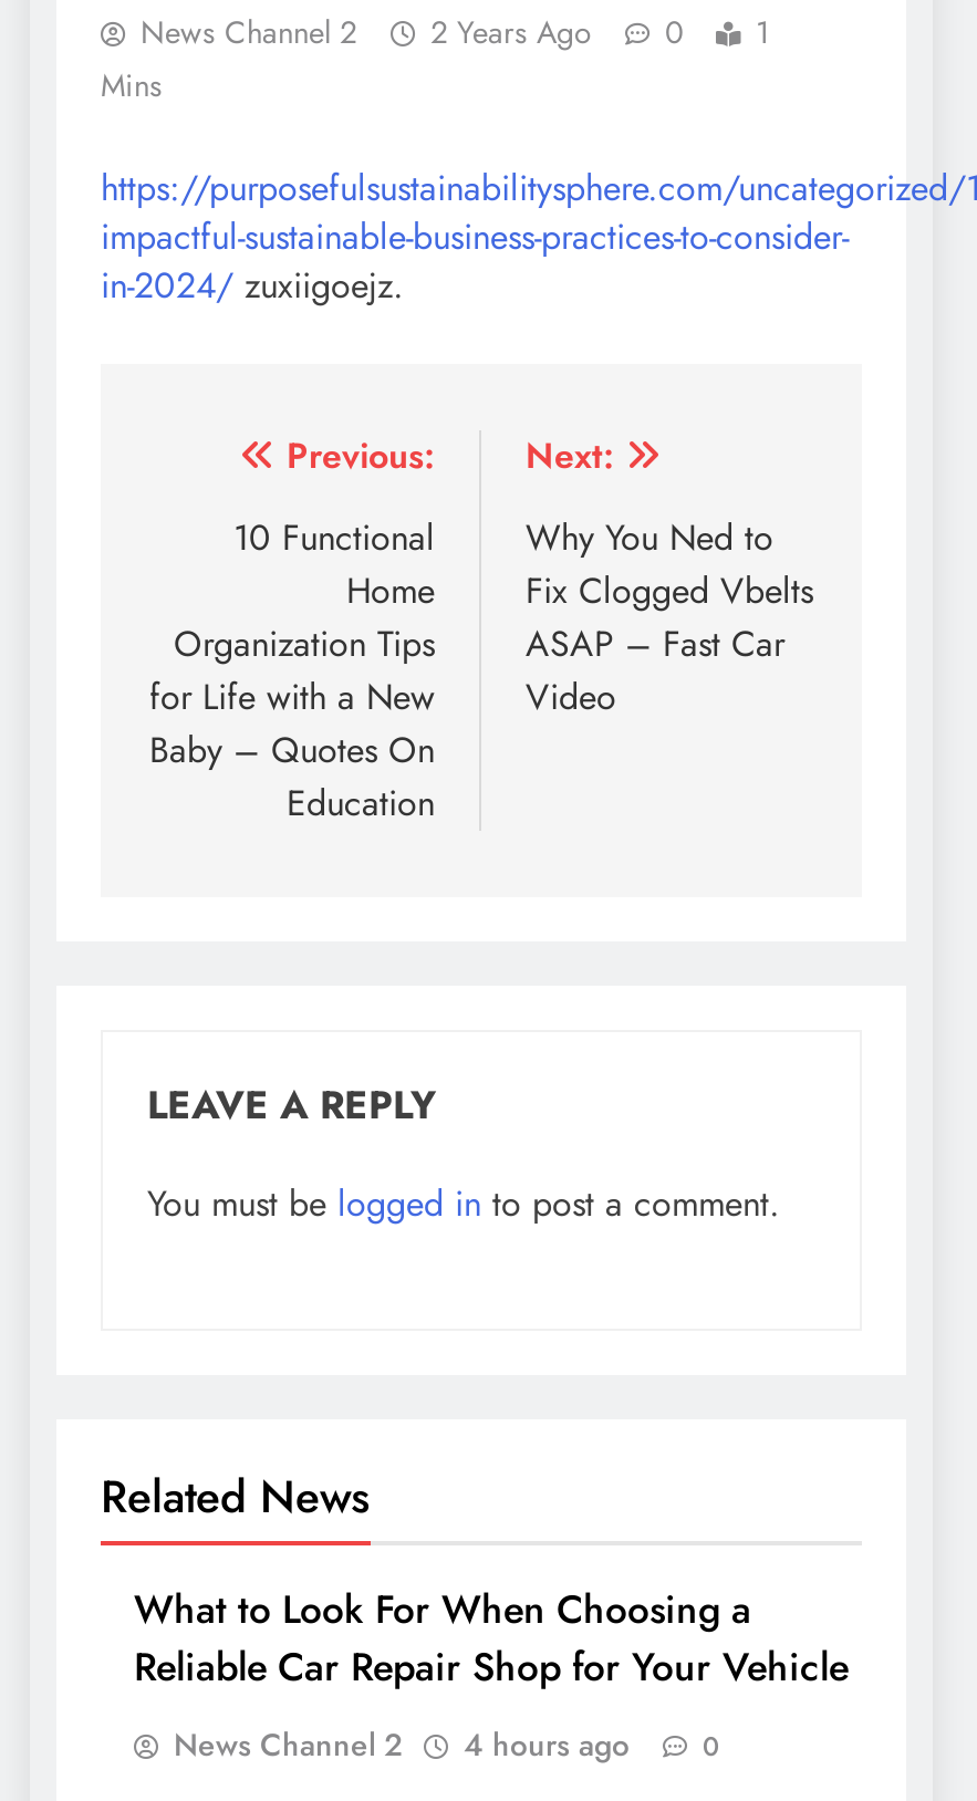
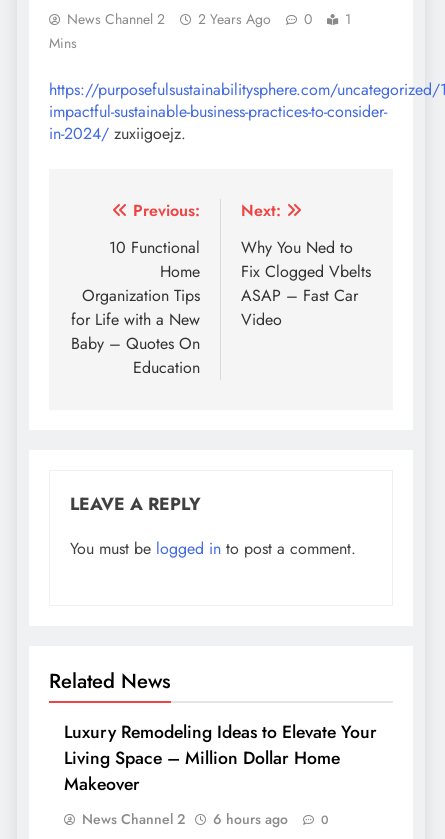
- What to Look For When Choosing a
- Reliable Car Repair Shop for Your Vehicle
+ Luxury Remodeling Ideas to Elevate Your
+ Living Space – Million Dollar Home
+ Makeover

- News Channel 2 4 hours ago 0
+ News Channel 2 6 hours ago 0
